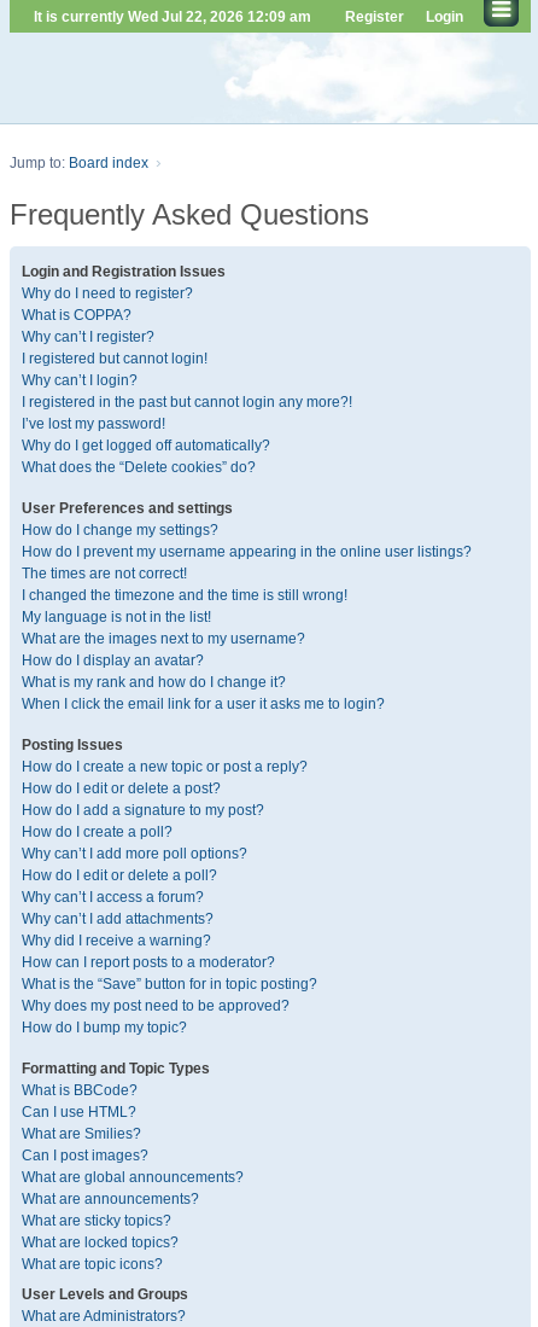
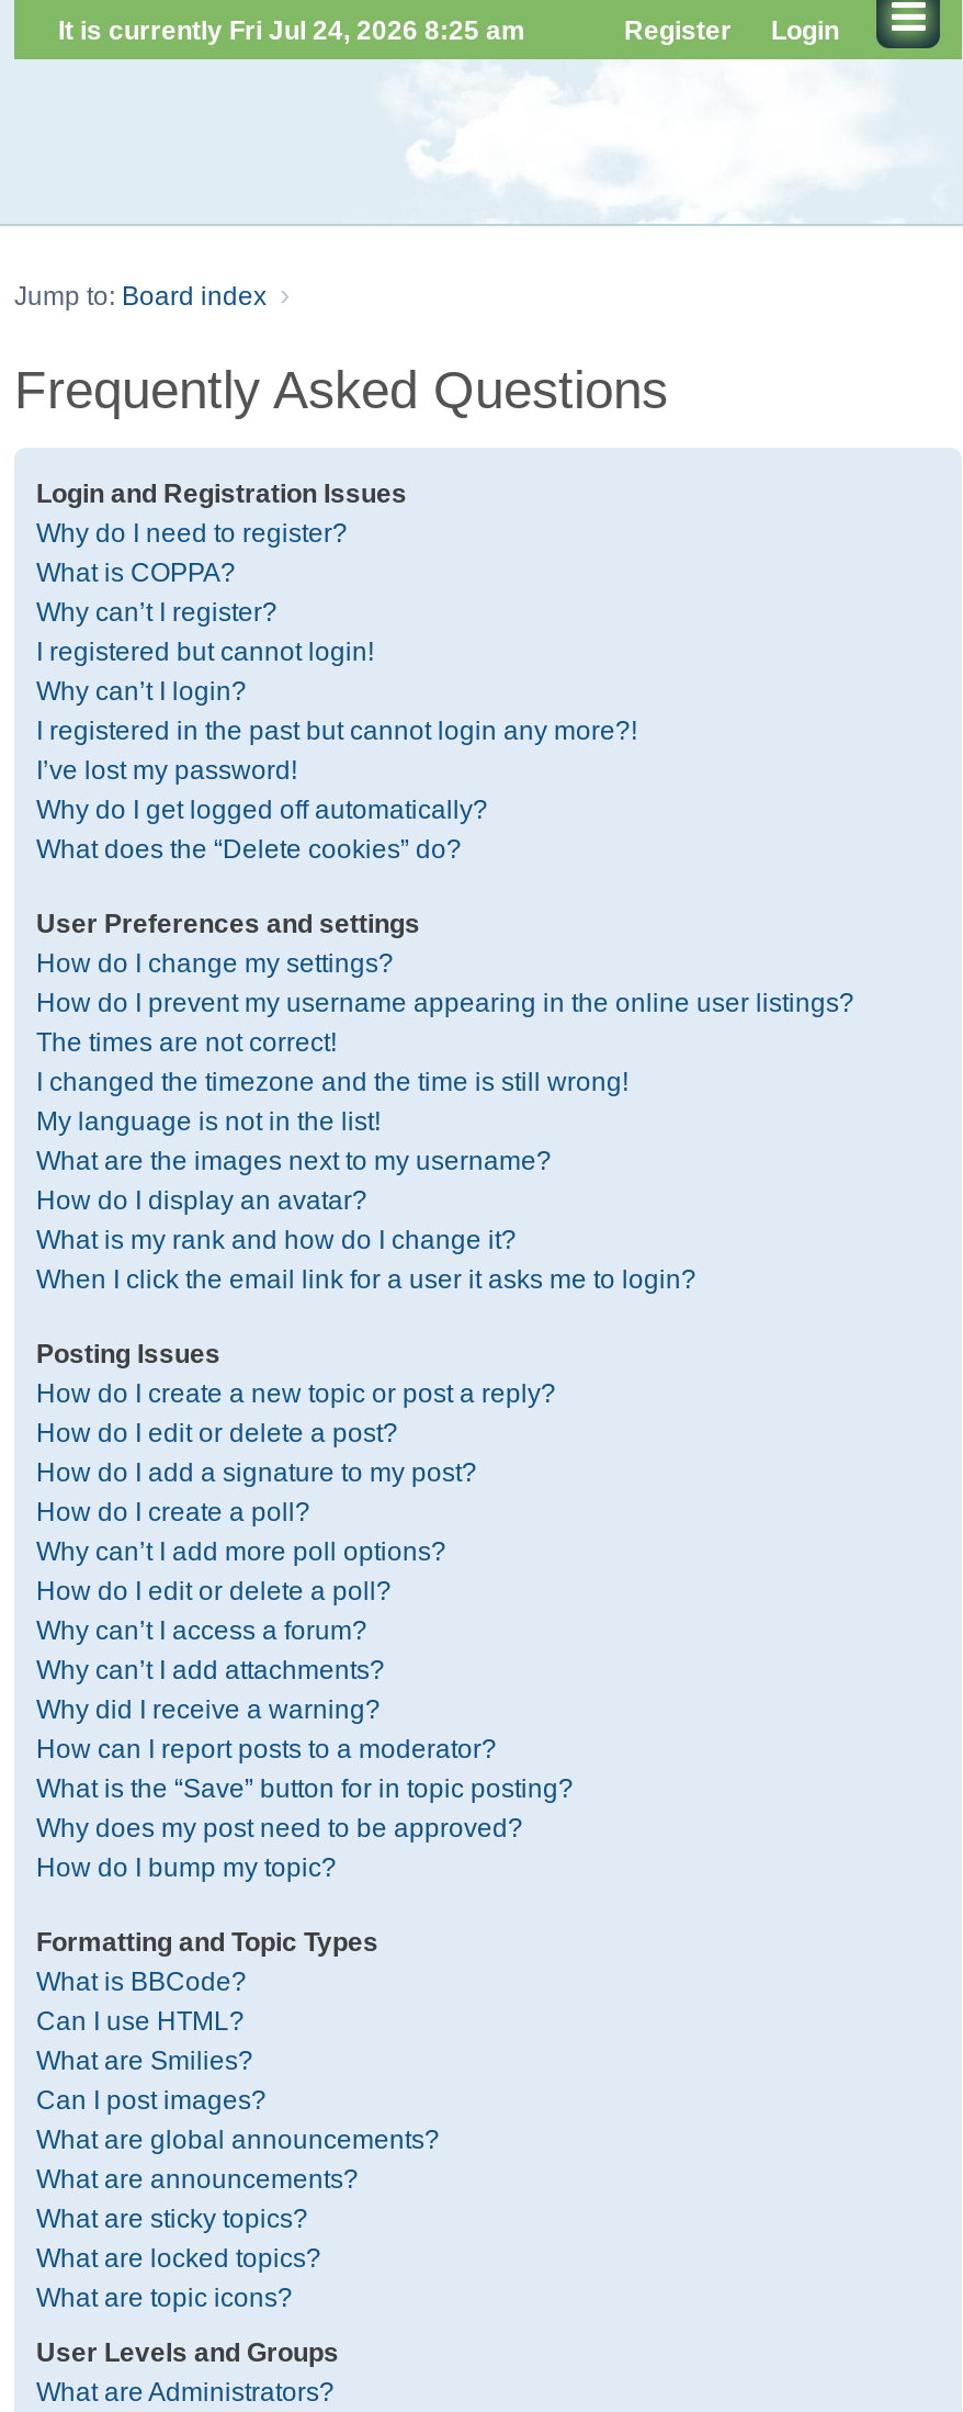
- It is currently Wed Jul 22, 2026 12:09 am
+ It is currently Fri Jul 24, 2026 8:25 am
